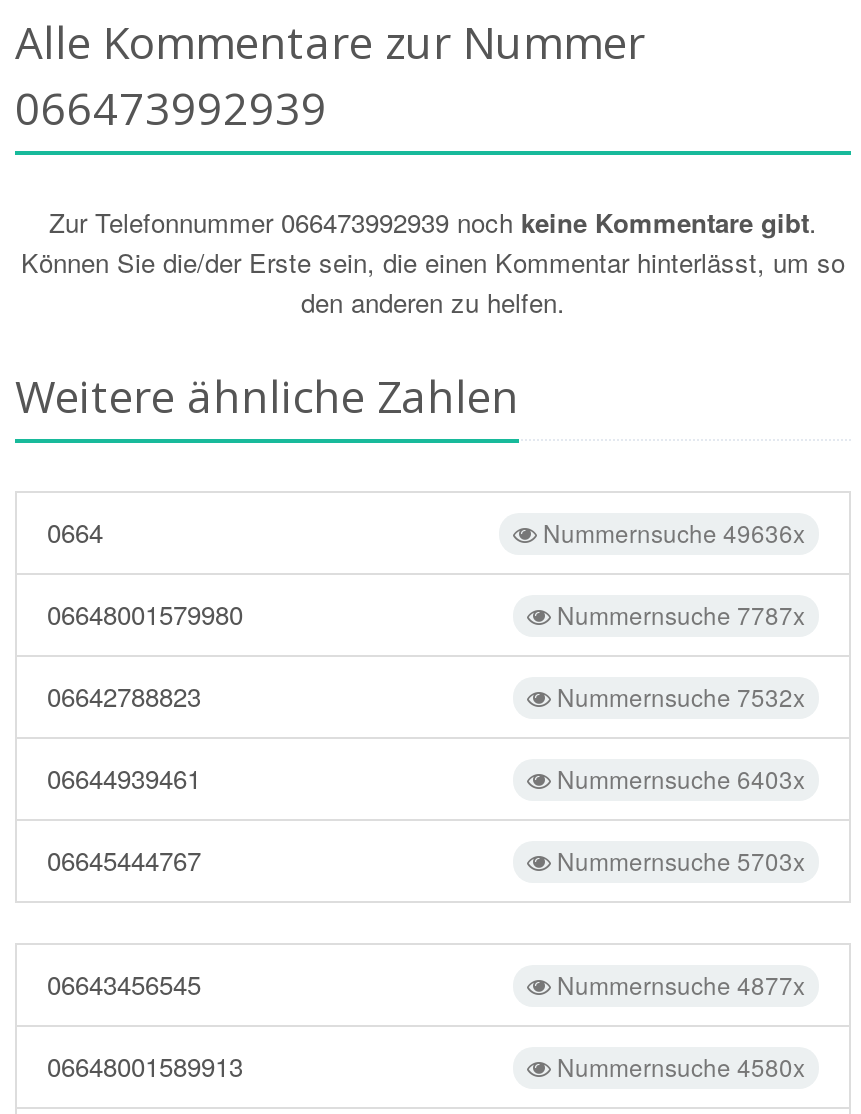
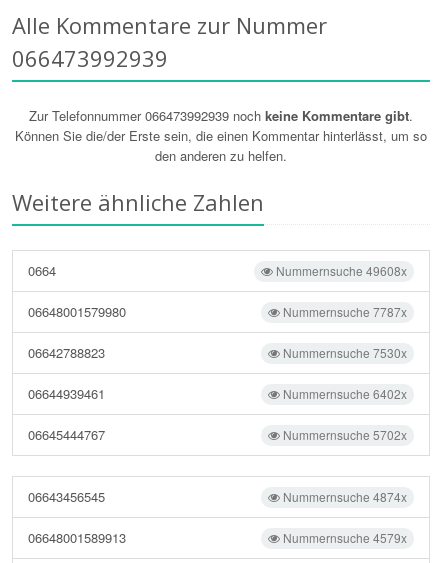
- Nummernsuche 49636x
+ Nummernsuche 49608x

- Nummernsuche 7532x
+ Nummernsuche 7530x

- Nummernsuche 6403x
+ Nummernsuche 6402x

- Nummernsuche 5703x
+ Nummernsuche 5702x

- Nummernsuche 4877x
+ Nummernsuche 4874x

- Nummernsuche 4580x
+ Nummernsuche 4579x
